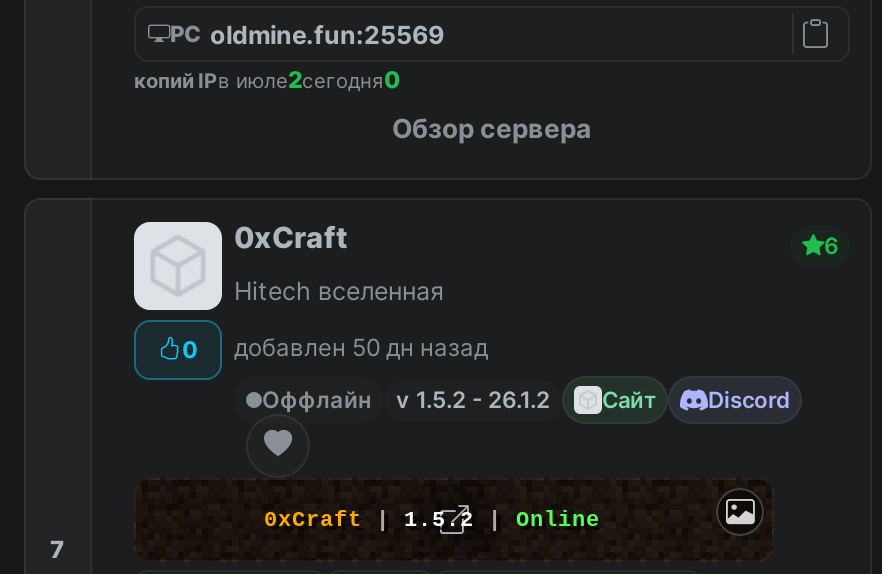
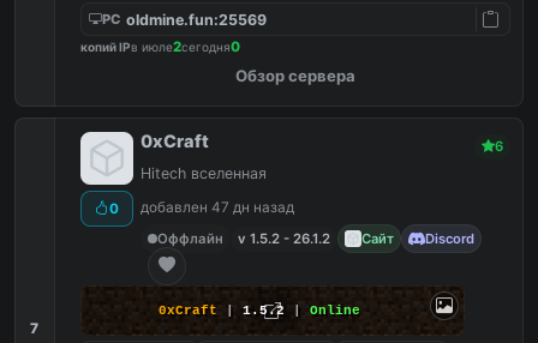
- добавлен 50 дн назад
+ добавлен 47 дн назад
